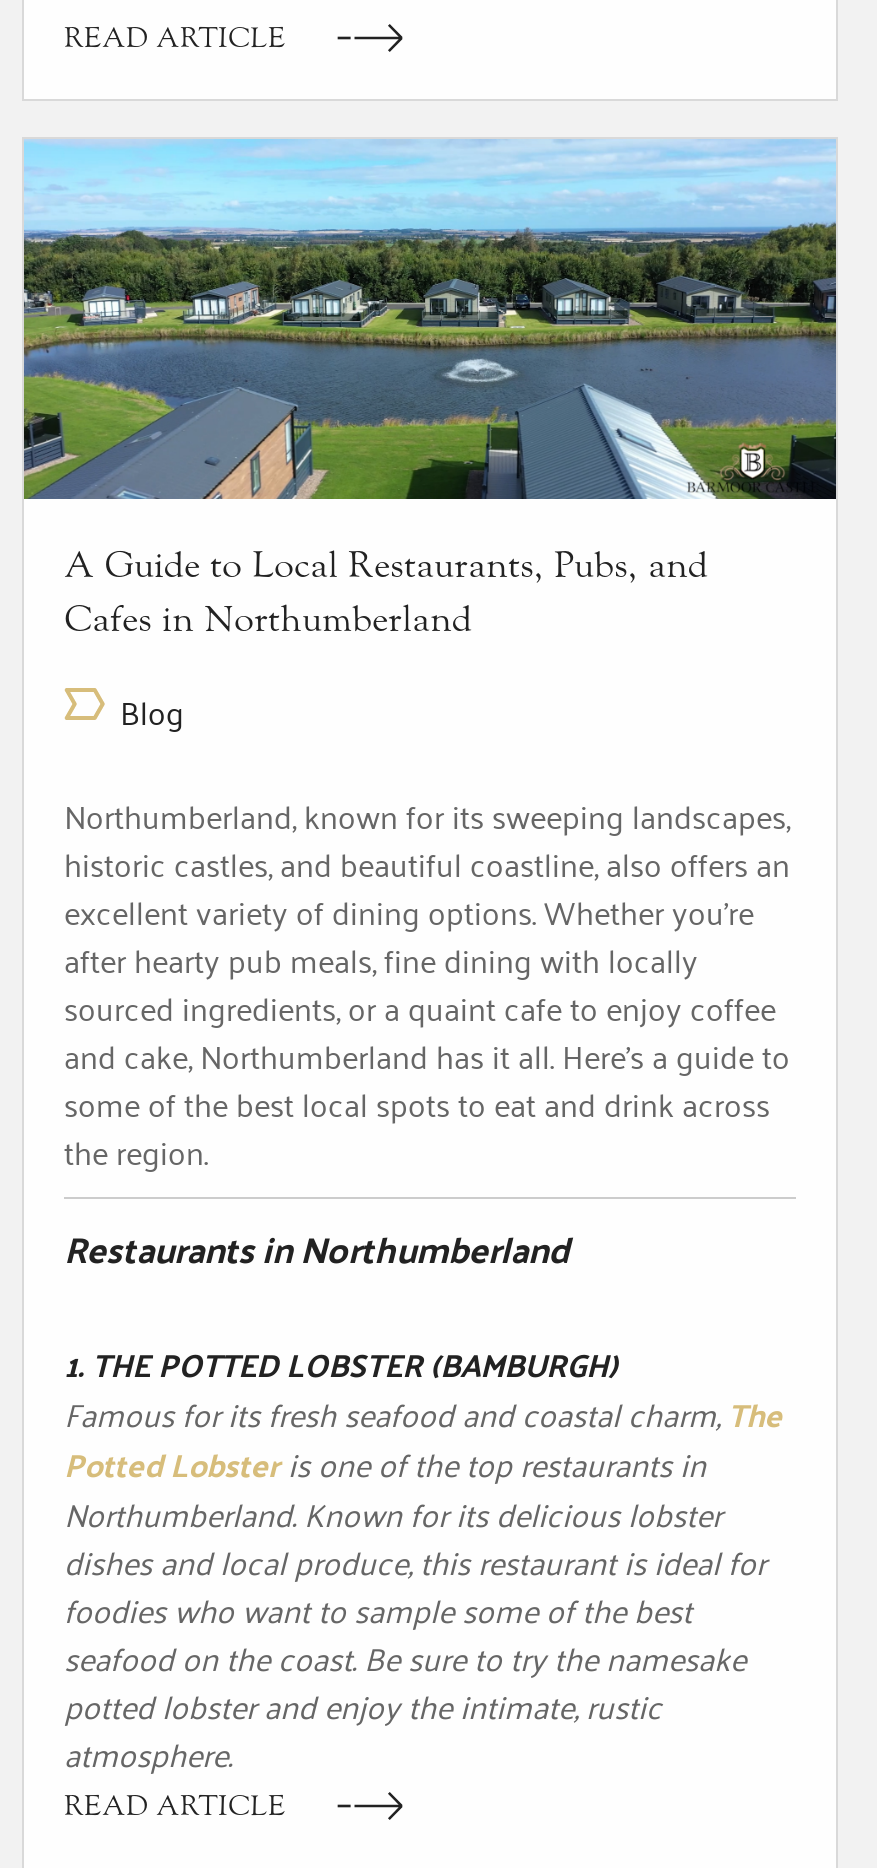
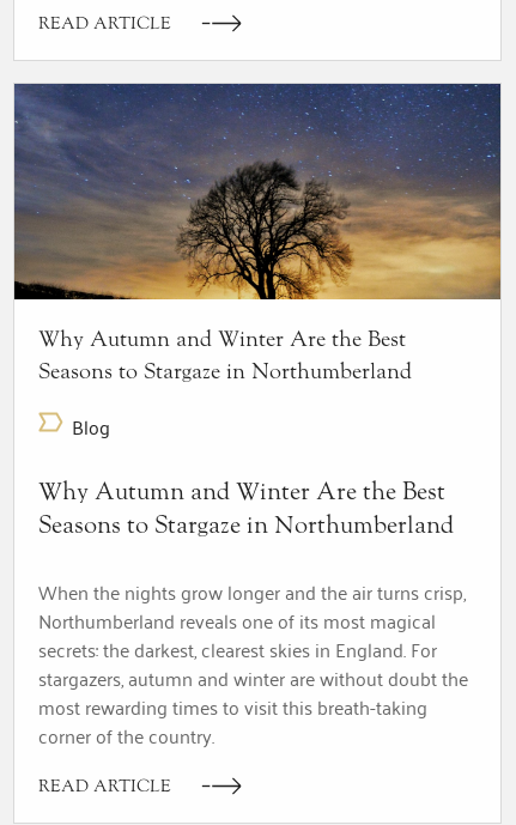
- [image]
- A Guide to Local Restaurants, Pubs, and
- Cafes in Northumberland
+ [image]
+ Why Autumn and Winter Are the Best
+ Seasons to Stargaze in Northumberland

- Northumberland, known for its sweeping landscapes,
- historic castles, and beautiful coastline, also offers an
- excellent variety of dining options. Whether you’re
- after hearty pub meals, fine dining with locally
- sourced ingredients, or a quaint cafe to enjoy coffee
- and cake, Northumberland has it all. Here’s a guide to
- some of the best local spots to eat and drink across
- the region.
- Restaurants in Northumberland
- 1. THE POTTED LOBSTER (BAMBURGH)
- Famous for its fresh seafood and coastal charm, The
- Potted Lobsteris one of the top restaurants in
- Northumberland. Known for its delicious lobster
- dishes and local produce, this restaurant is ideal for
- foodies who want to sample some of the best
- seafood on the coast. Be sure to try the namesake
- potted lobster and enjoy the intimate, rustic
- atmosphere.
+ Why Autumn and Winter Are the Best
+ Seasons to Stargaze in Northumberland
+ When the nights grow longer and the air turns crisp,
+ Northumberland reveals one of its most magical
+ secrets: the darkest, clearest skies in England. For
+ stargazers, autumn and winter are without doubt the
+ most rewarding times to visit this breath-taking
+ corner of the country.
